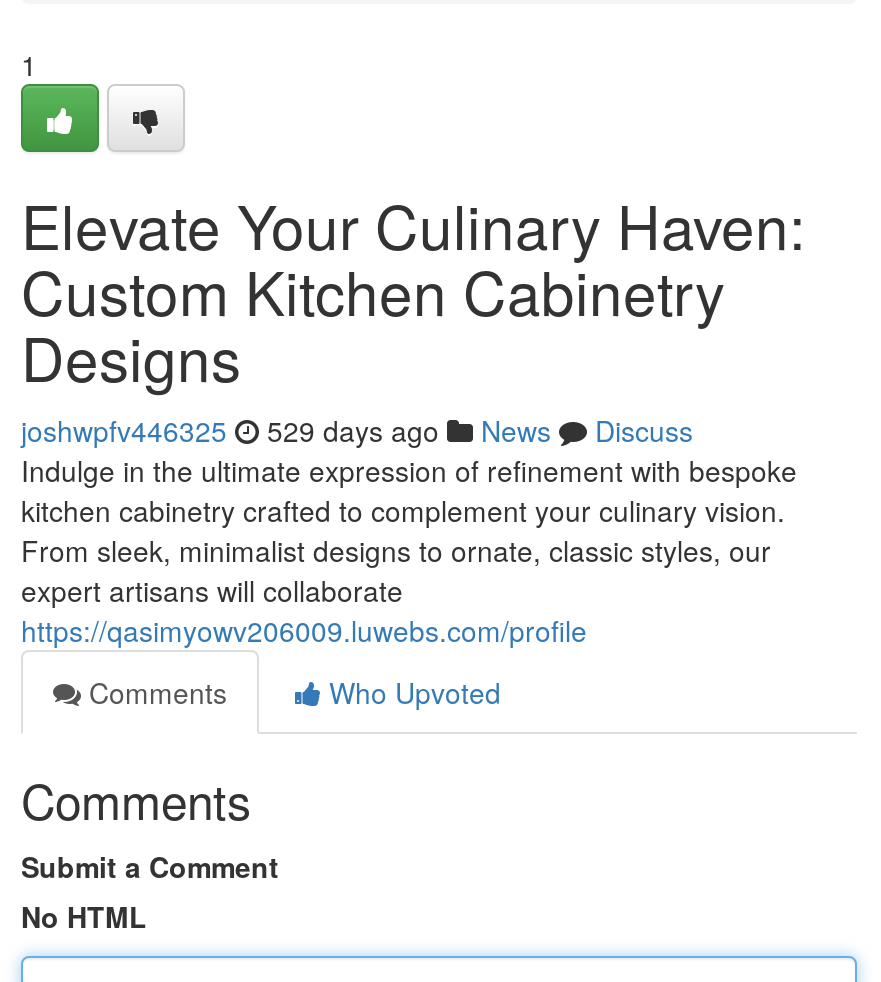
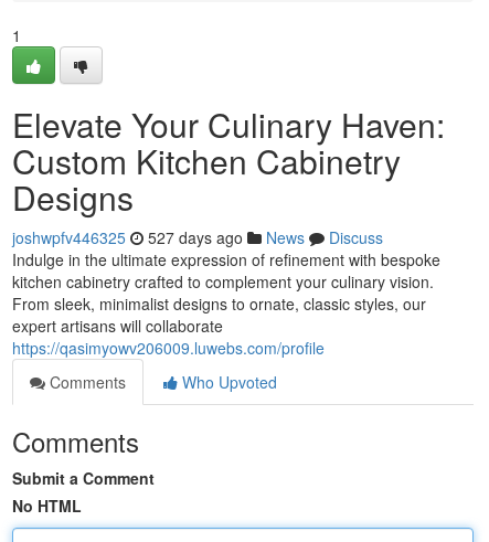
- joshwpfv446325 529 days ago News Discuss
+ joshwpfv446325 527 days ago News Discuss
